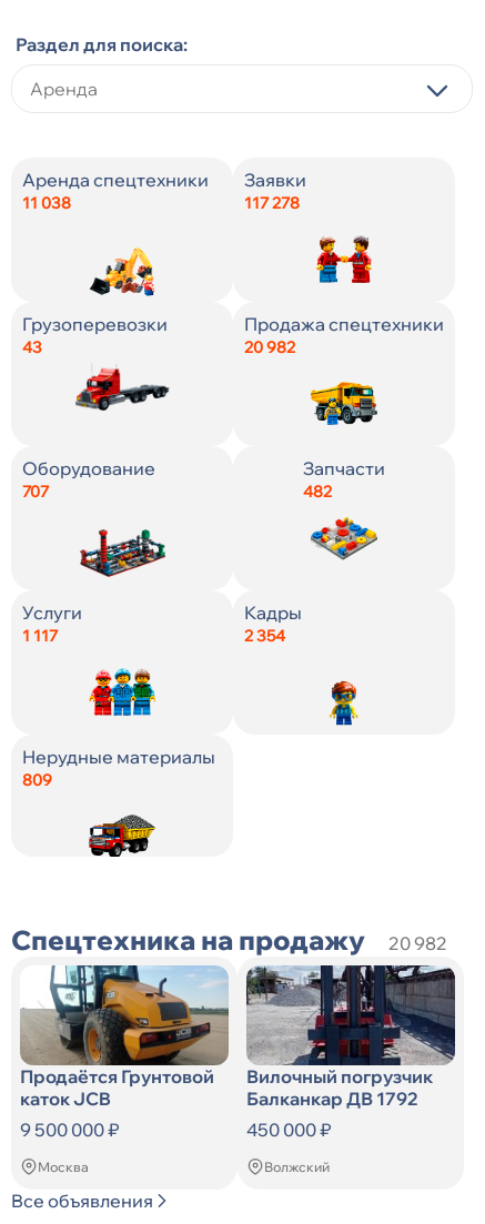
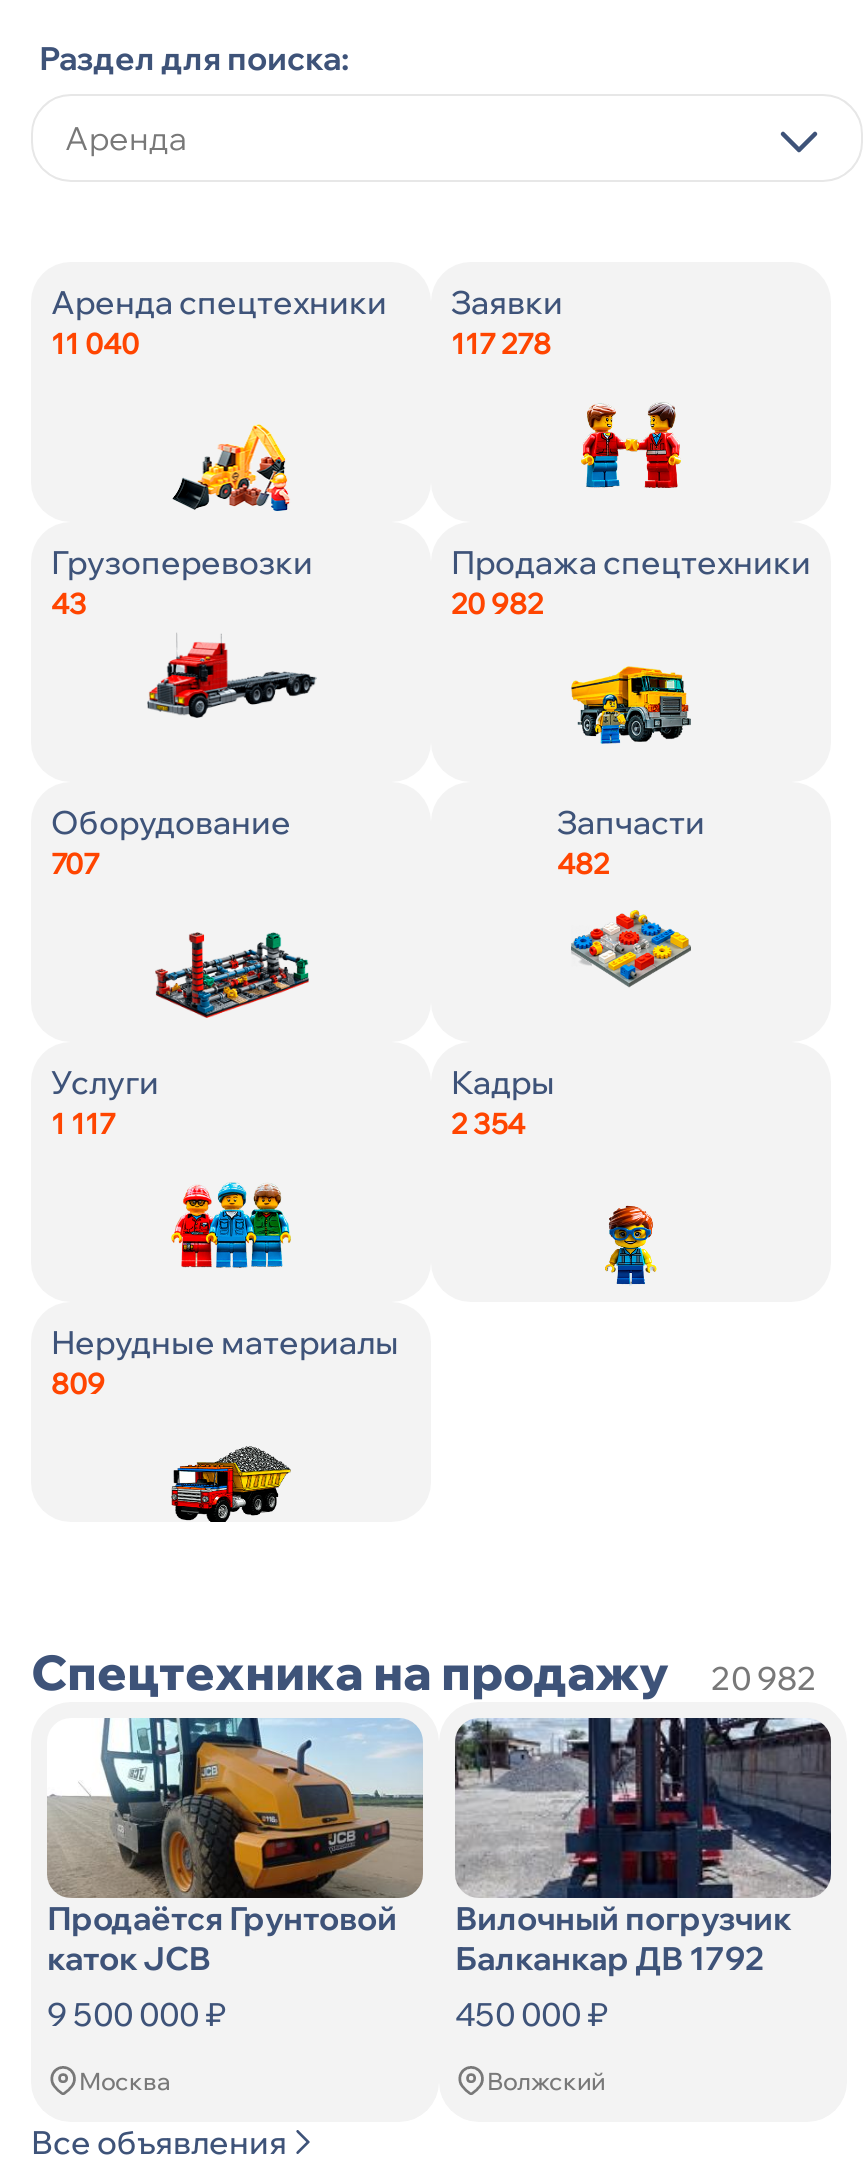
- 11 038
+ 11 040
